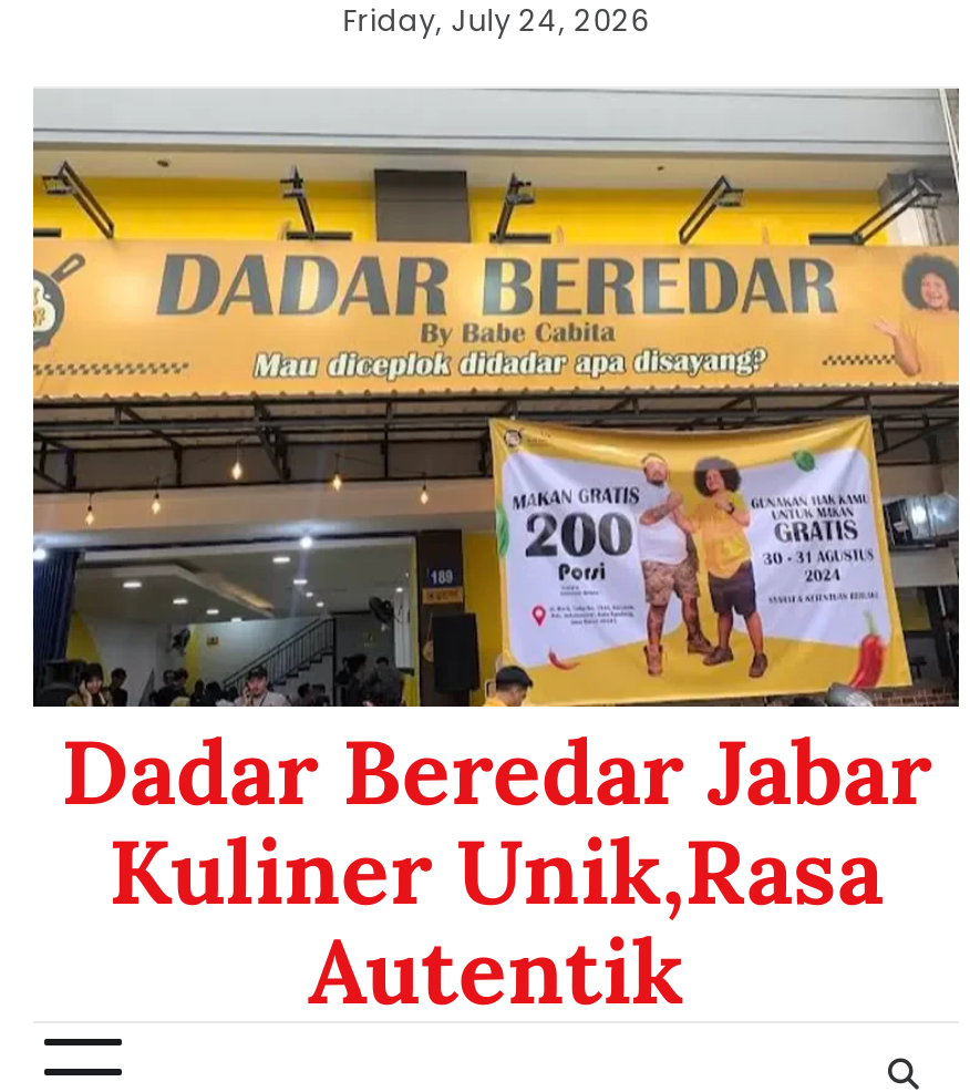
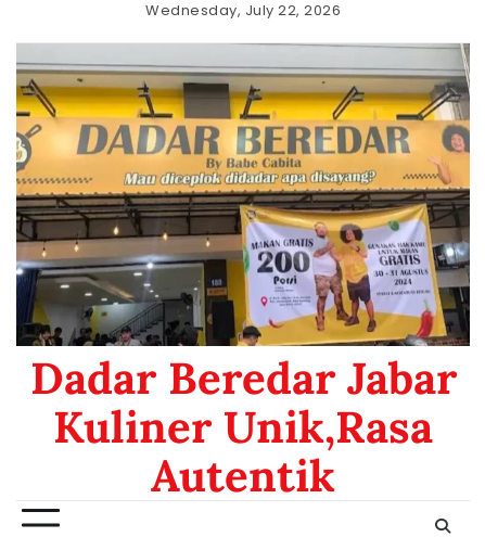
- Friday, July 24, 2026
+ Wednesday, July 22, 2026
